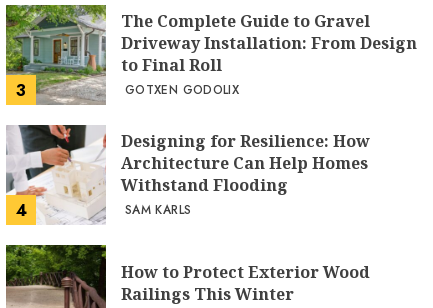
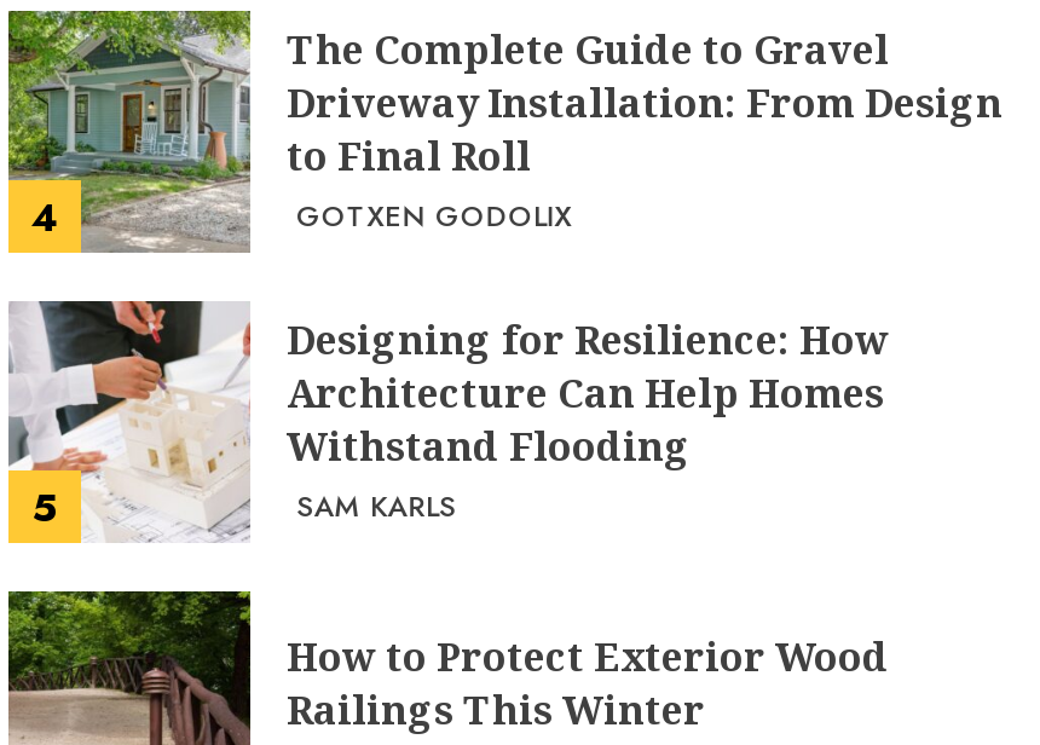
- 3
+ 4

- 4
+ 5
